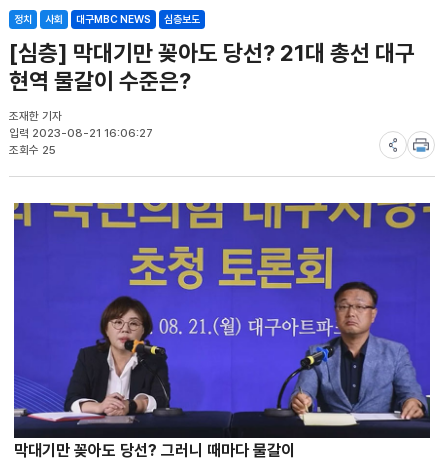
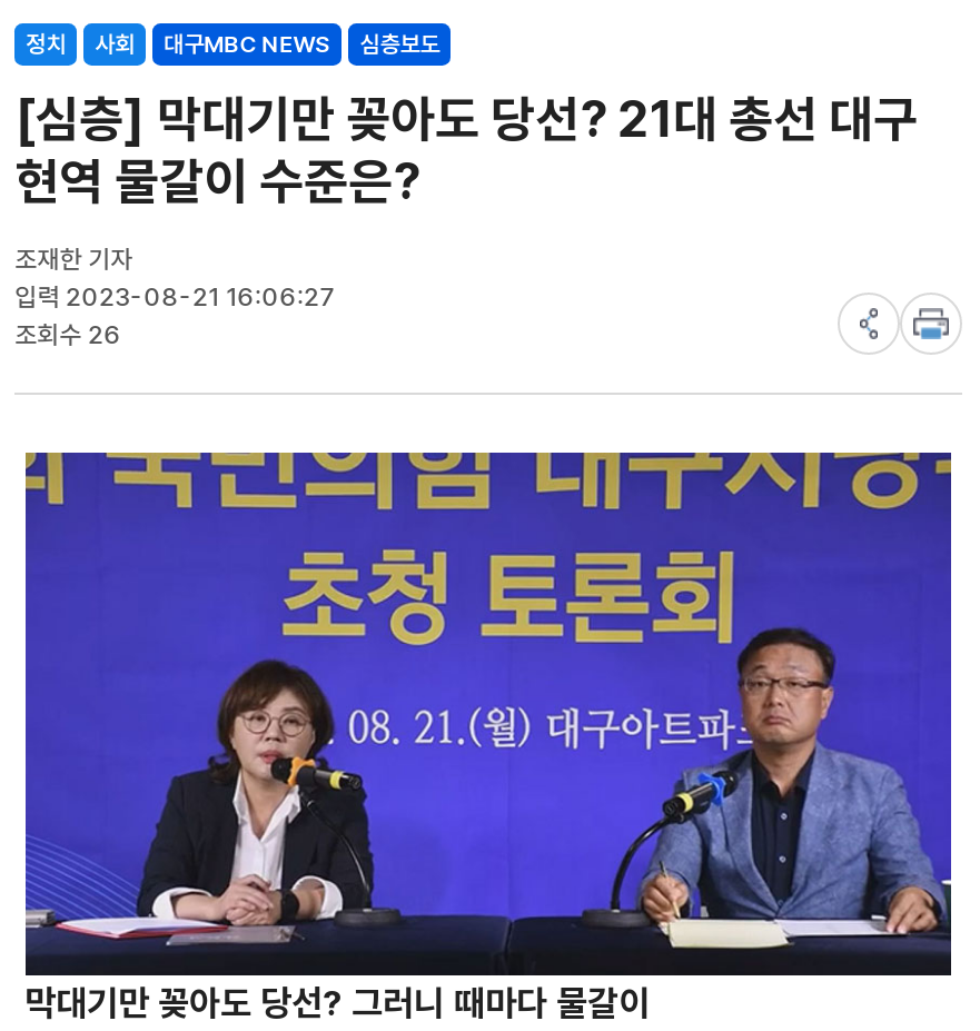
- 조회수 25
+ 조회수 26
